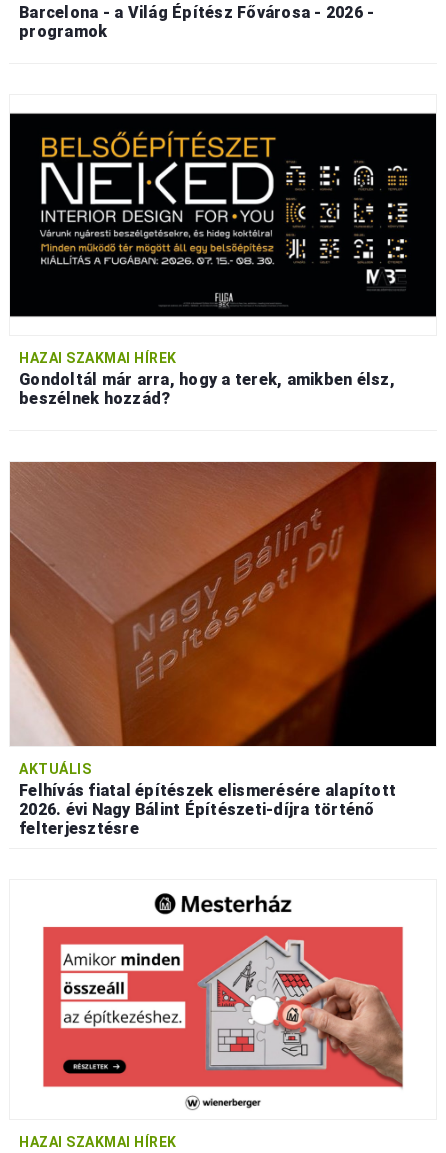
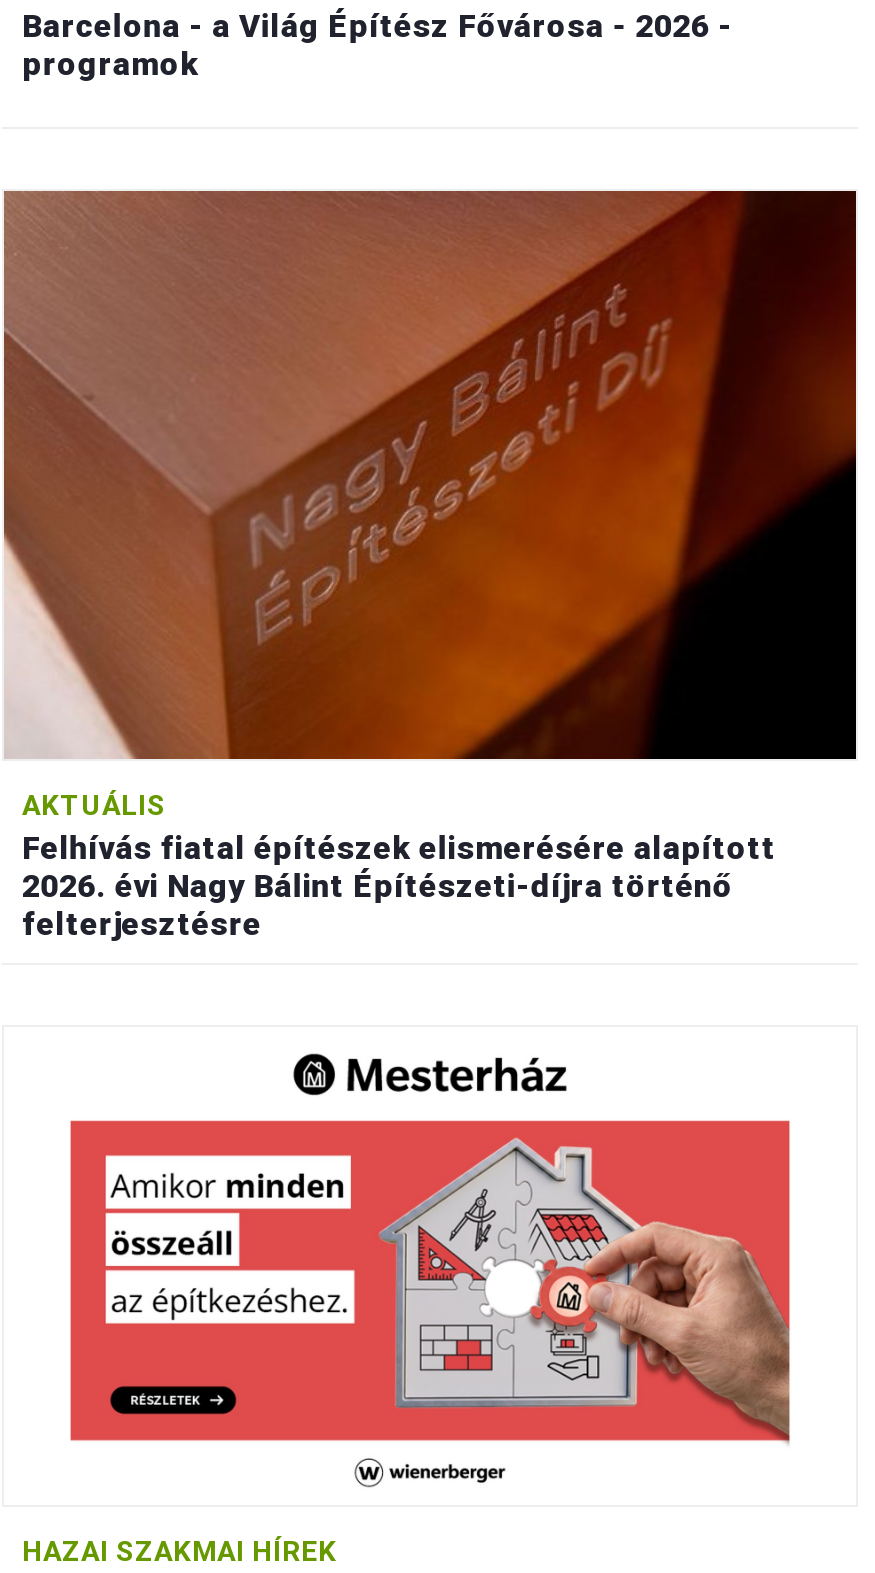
- [image]
- HAZAI SZAKMAI HÍREK
- Gondoltál már arra, hogy a terek, amikben élsz,
- beszélnek hozzád?
